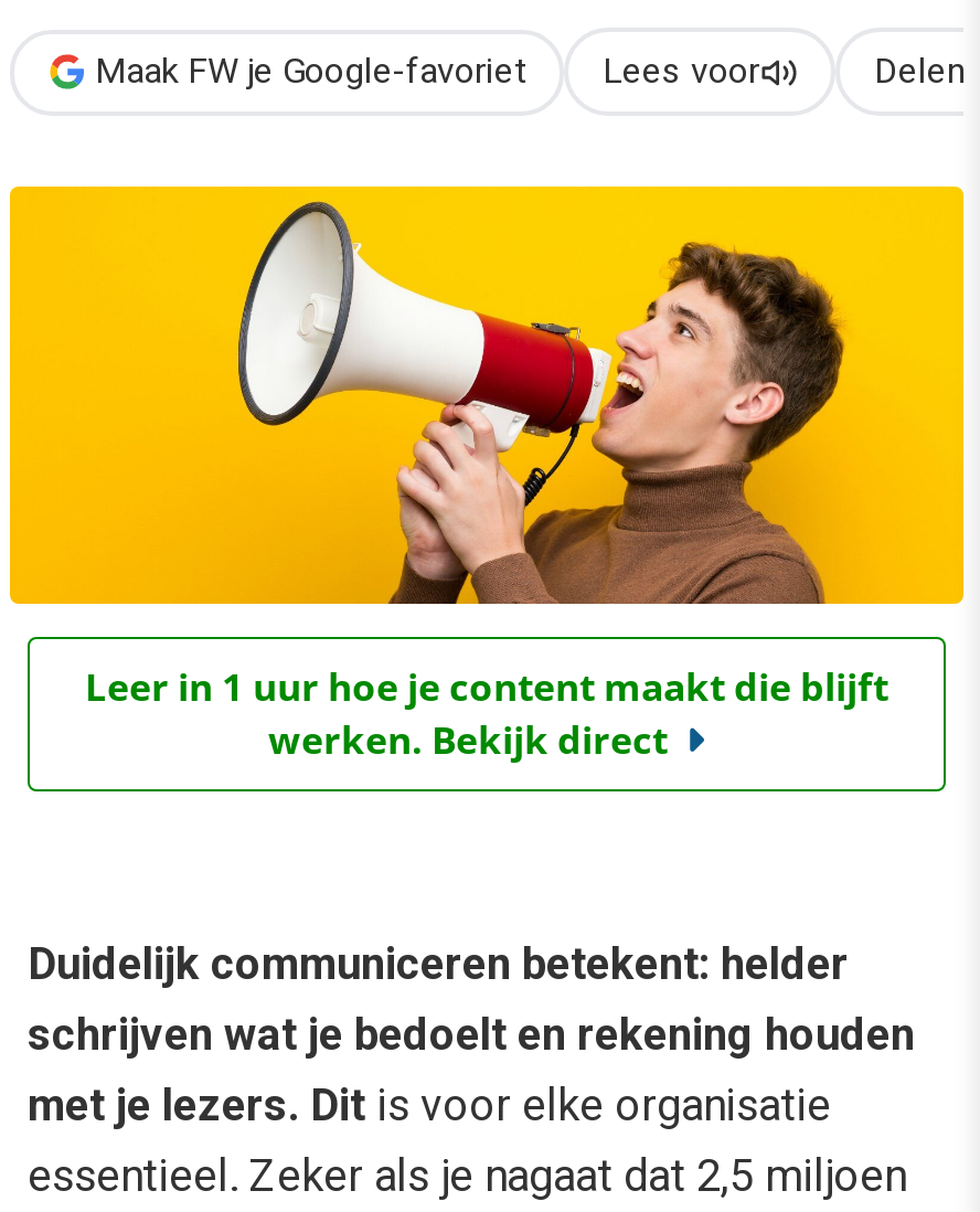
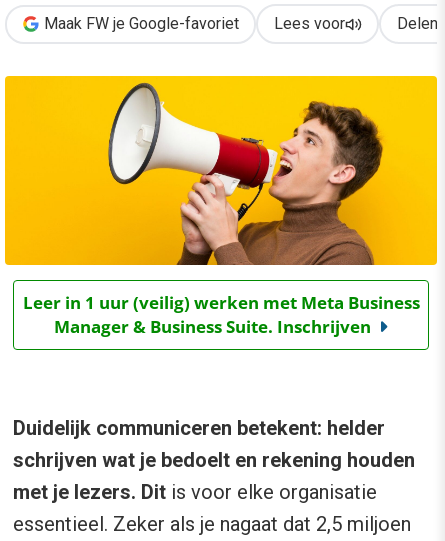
- Leer in 1 uur hoe je content maakt die blijft
- werken. Bekijk direct
+ Leer in 1 uur (veilig) werken met Meta Business
+ Manager & Business Suite. Inschrijven
